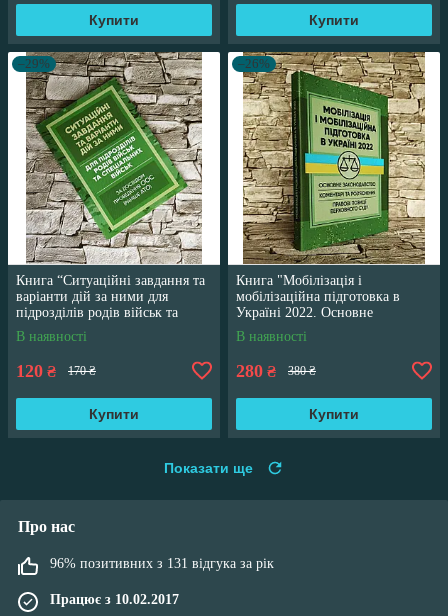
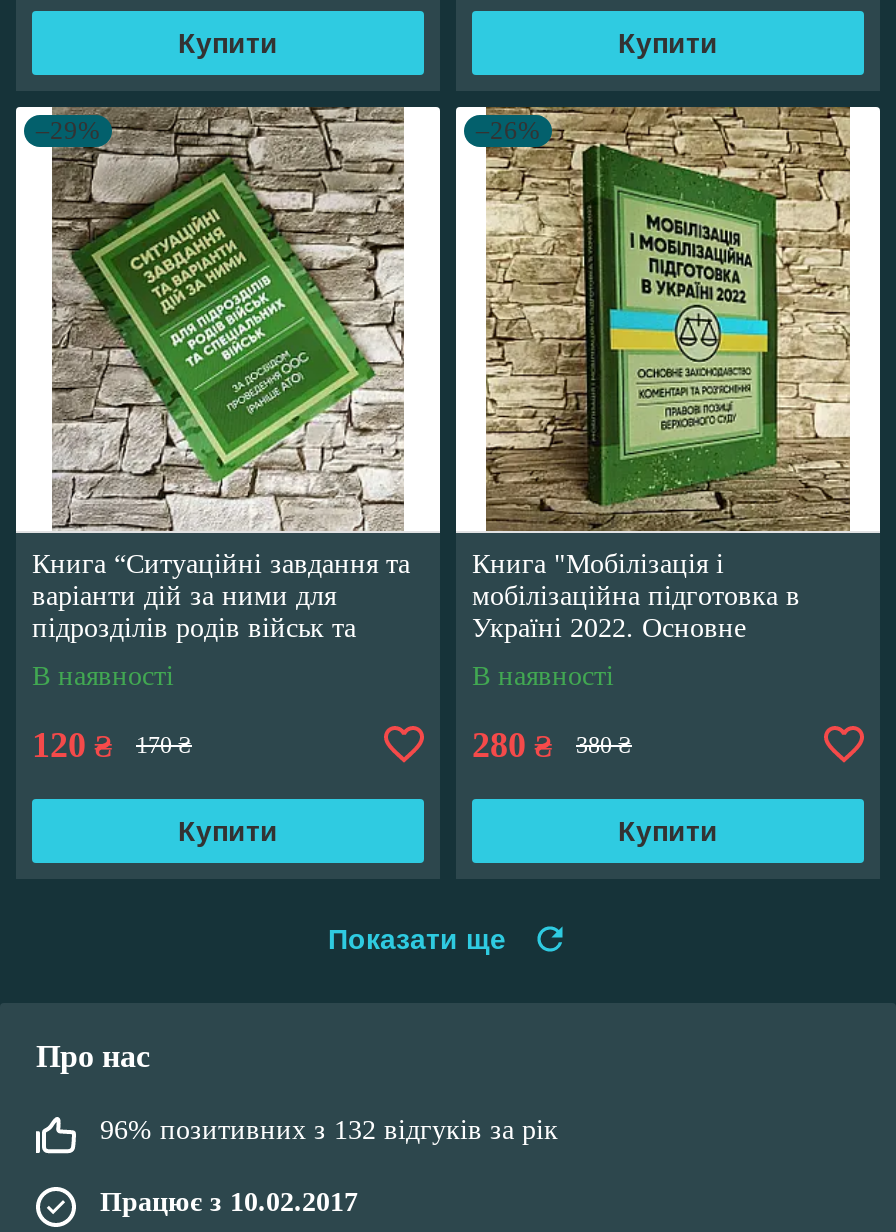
- 96% позитивних з 131 відгука за рік
+ 96% позитивних з 132 відгуків за рік
